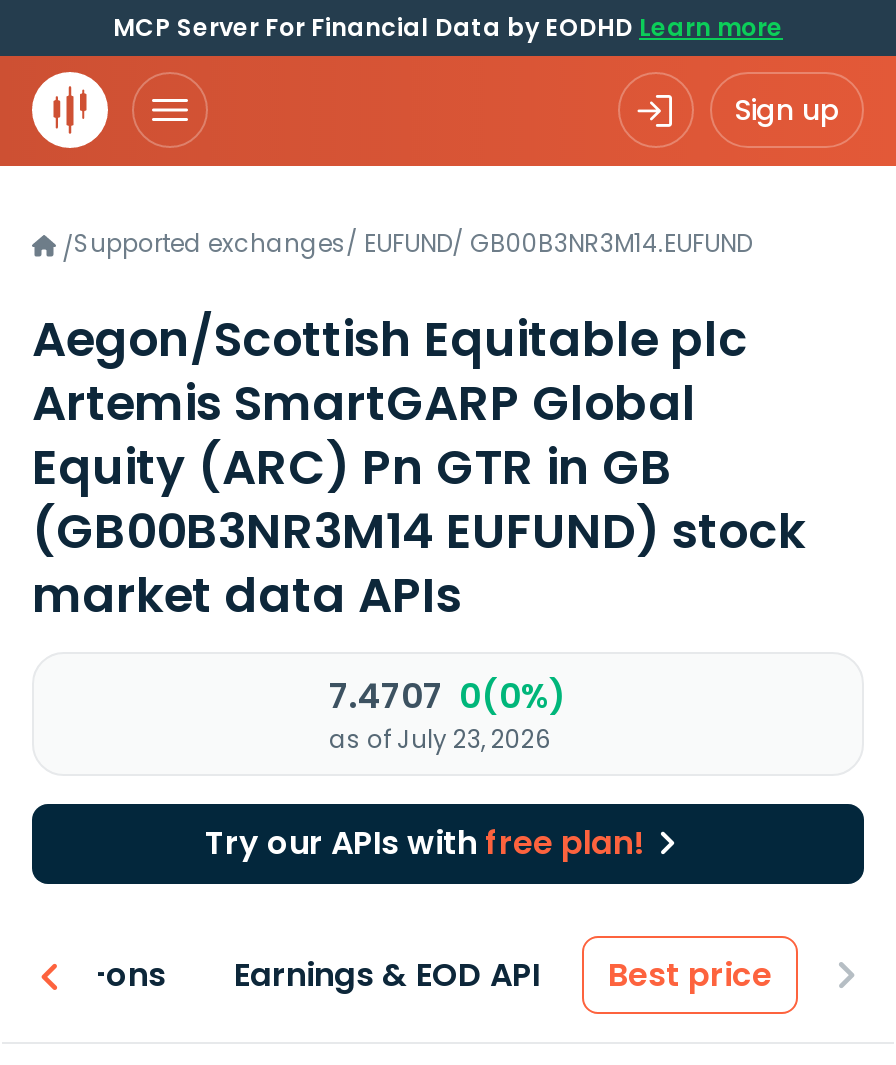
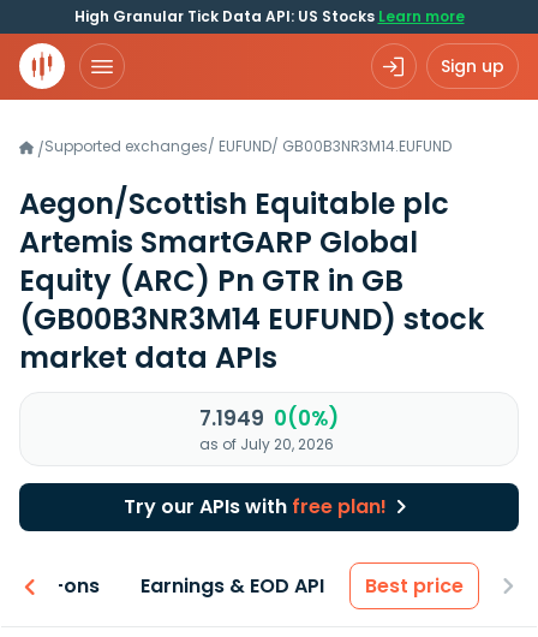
- MCP Server For Financial Data by EODHD Learn more
+ High Granular Tick Data API: US Stocks Learn more

- 7.4707 0(0%)
+ 7.1949 0(0%)

- as of July 23, 2026
+ as of July 20, 2026
